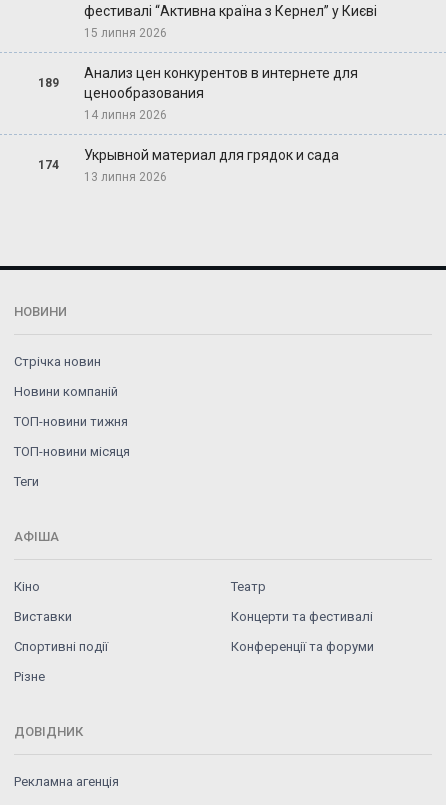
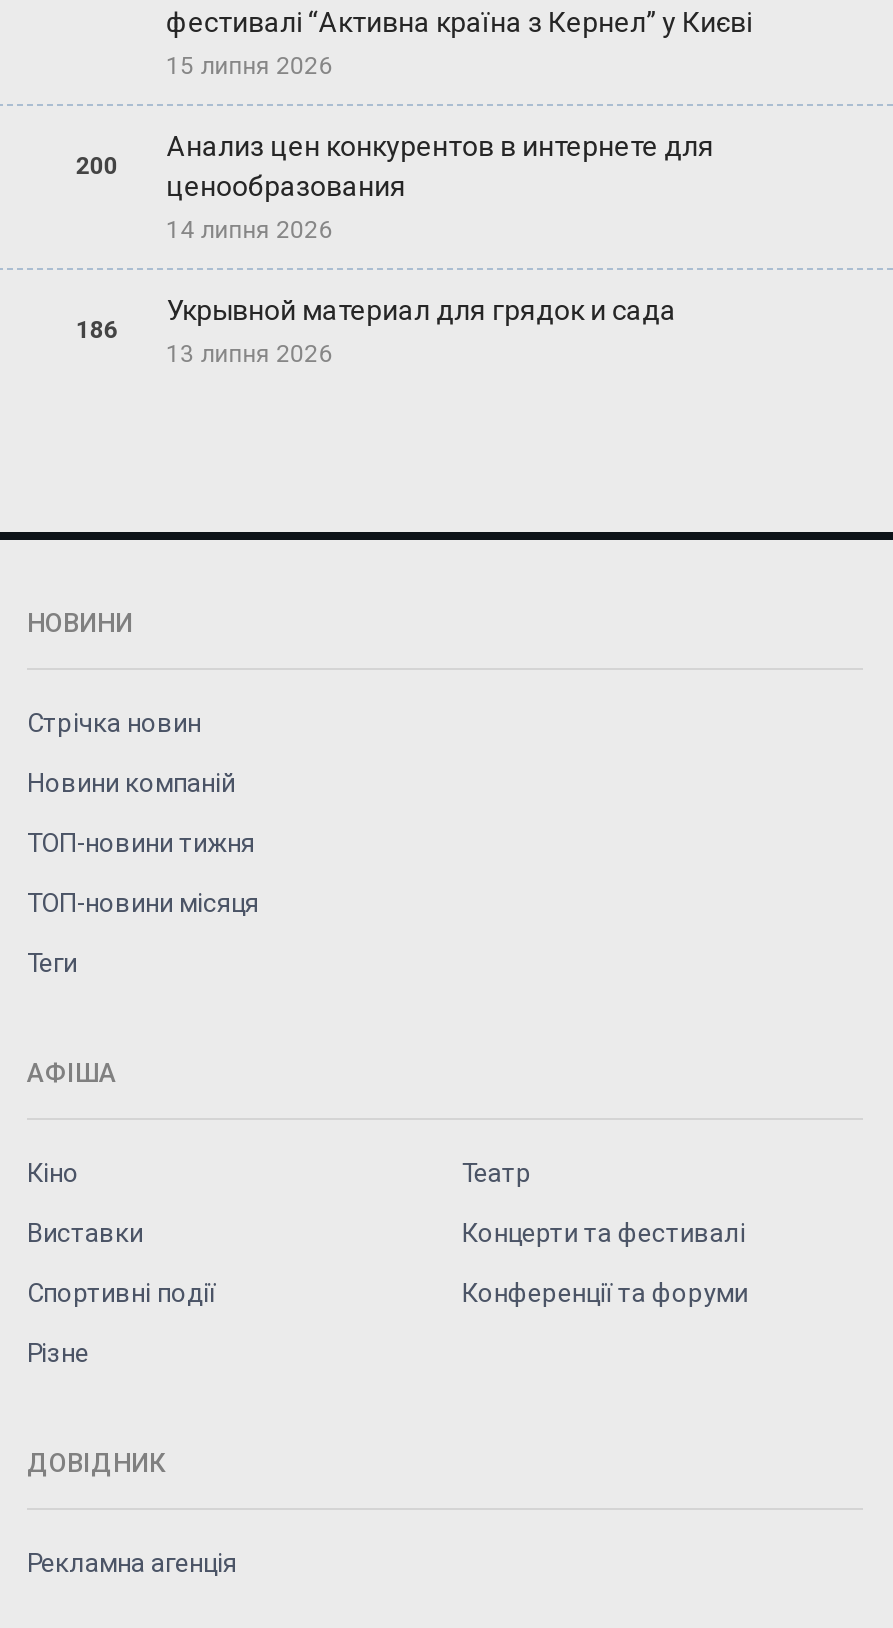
- 189
+ 200

- 174
+ 186
